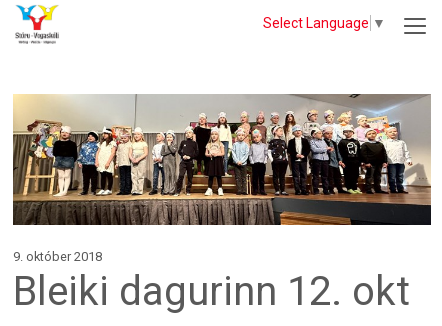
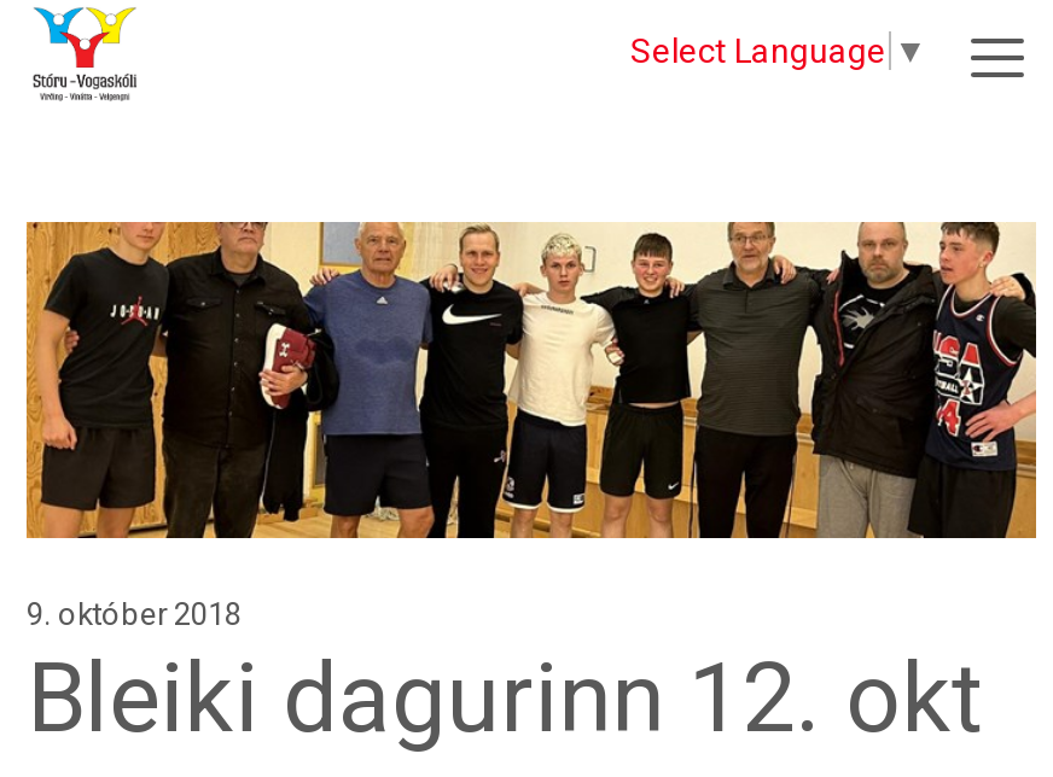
- [image]
+ [image]
